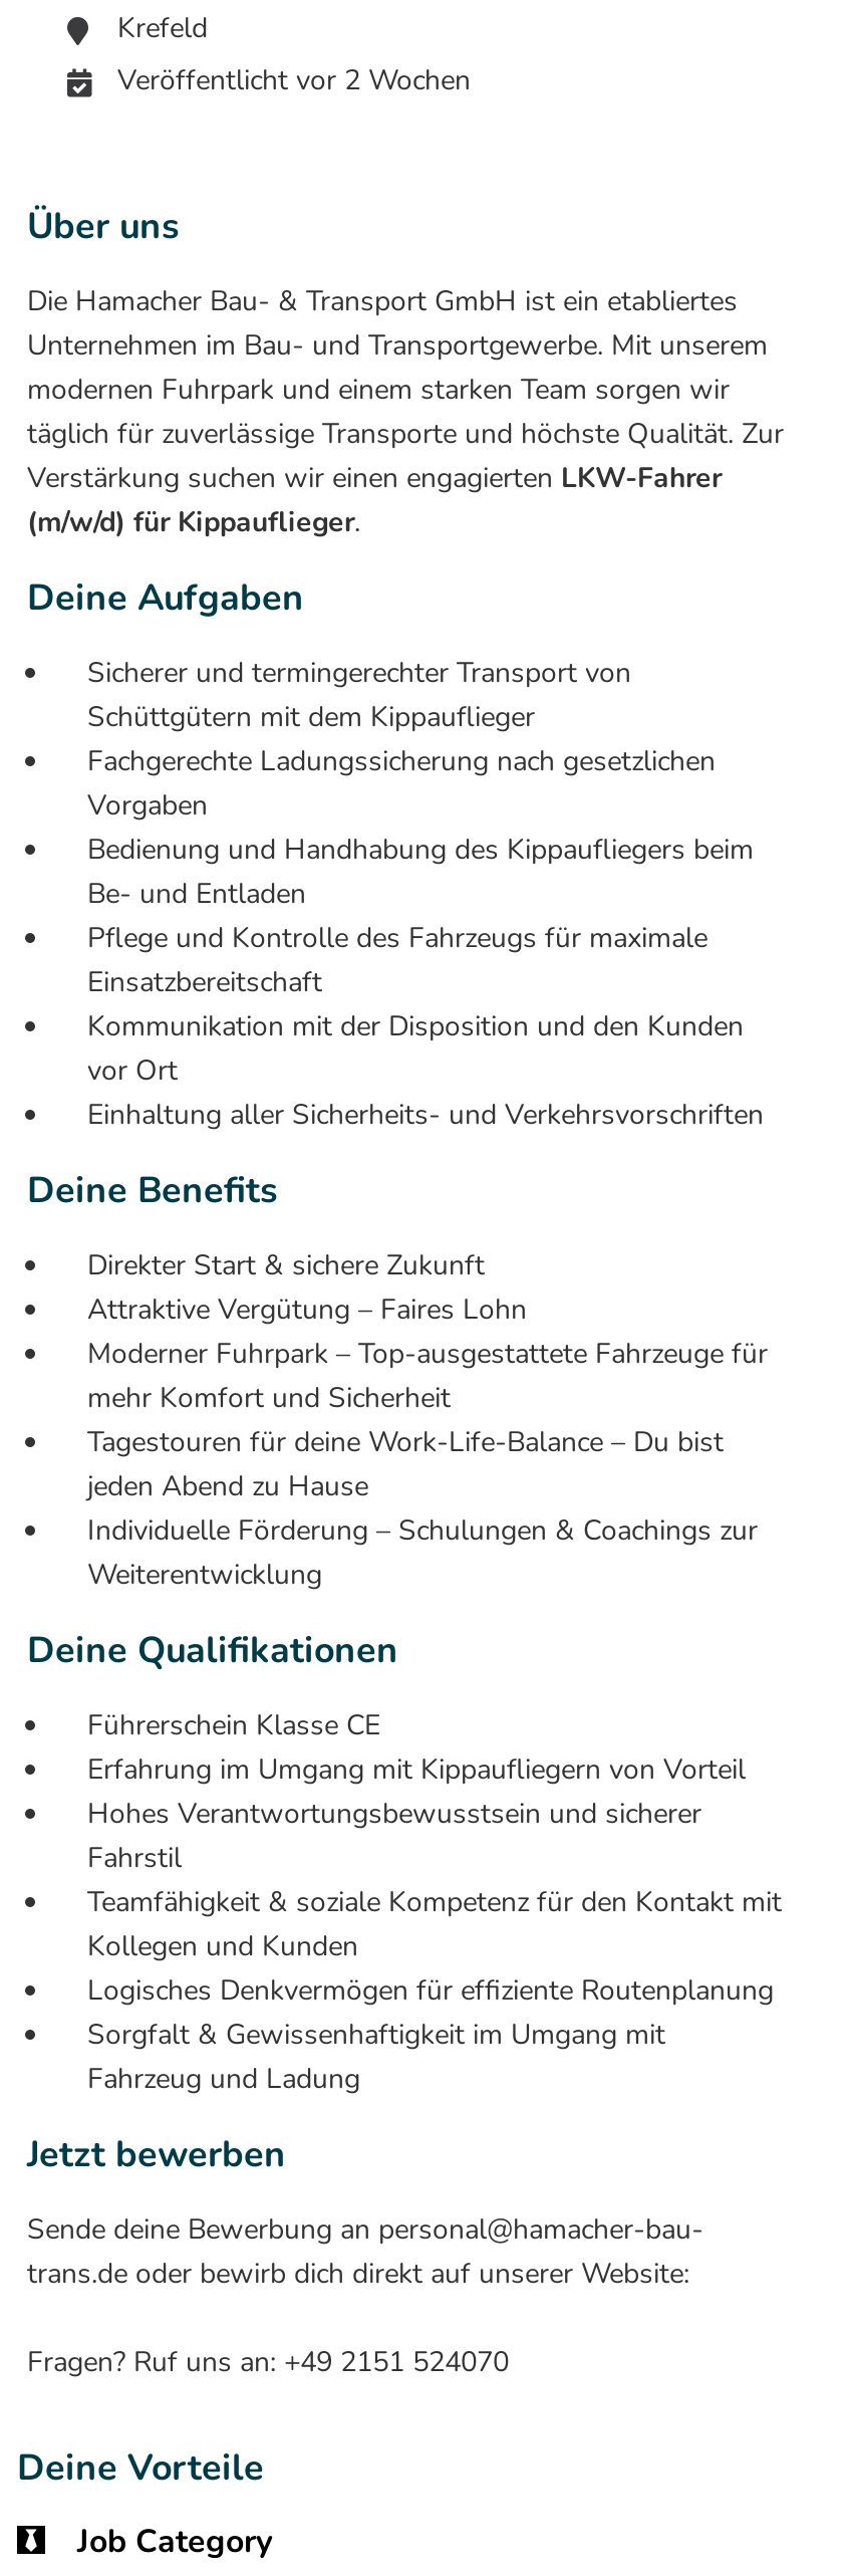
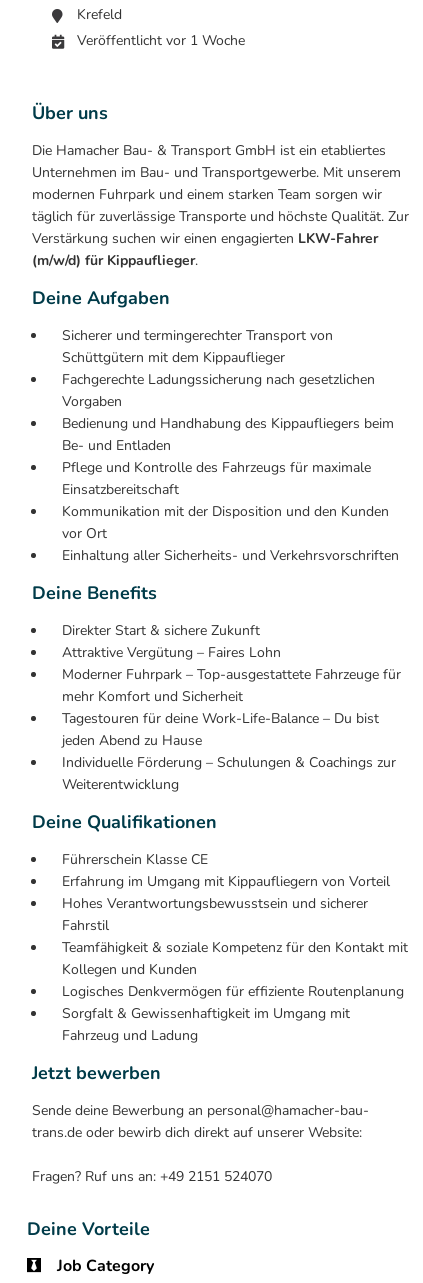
- Veröffentlicht vor 2 Wochen
+ Veröffentlicht vor 1 Woche
